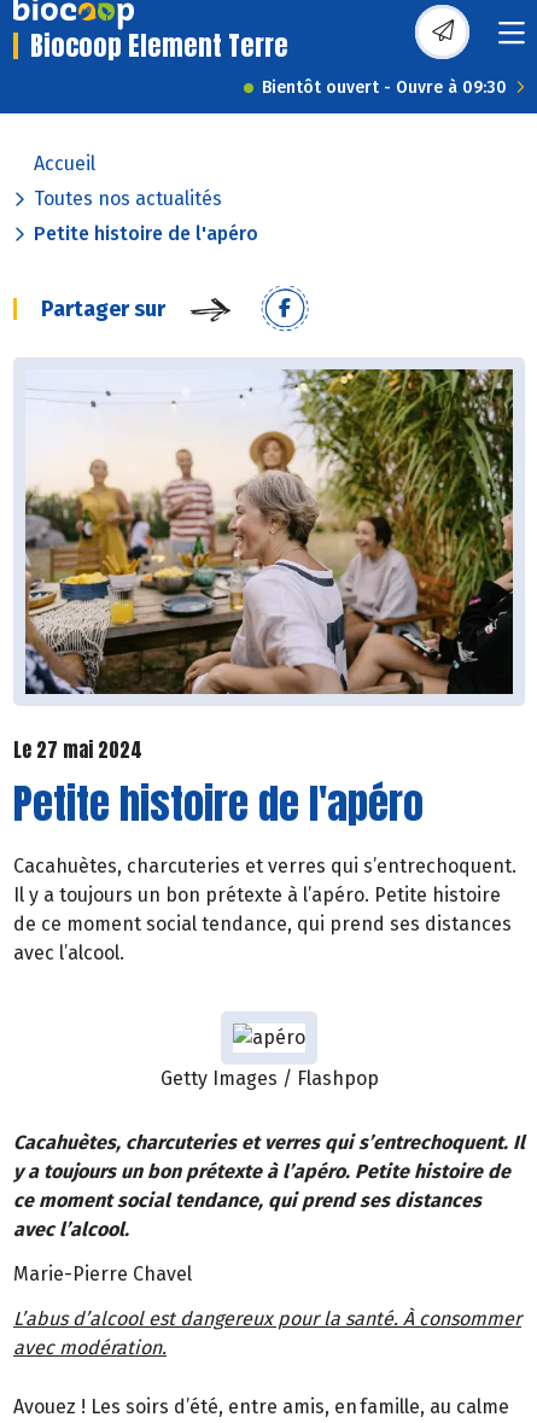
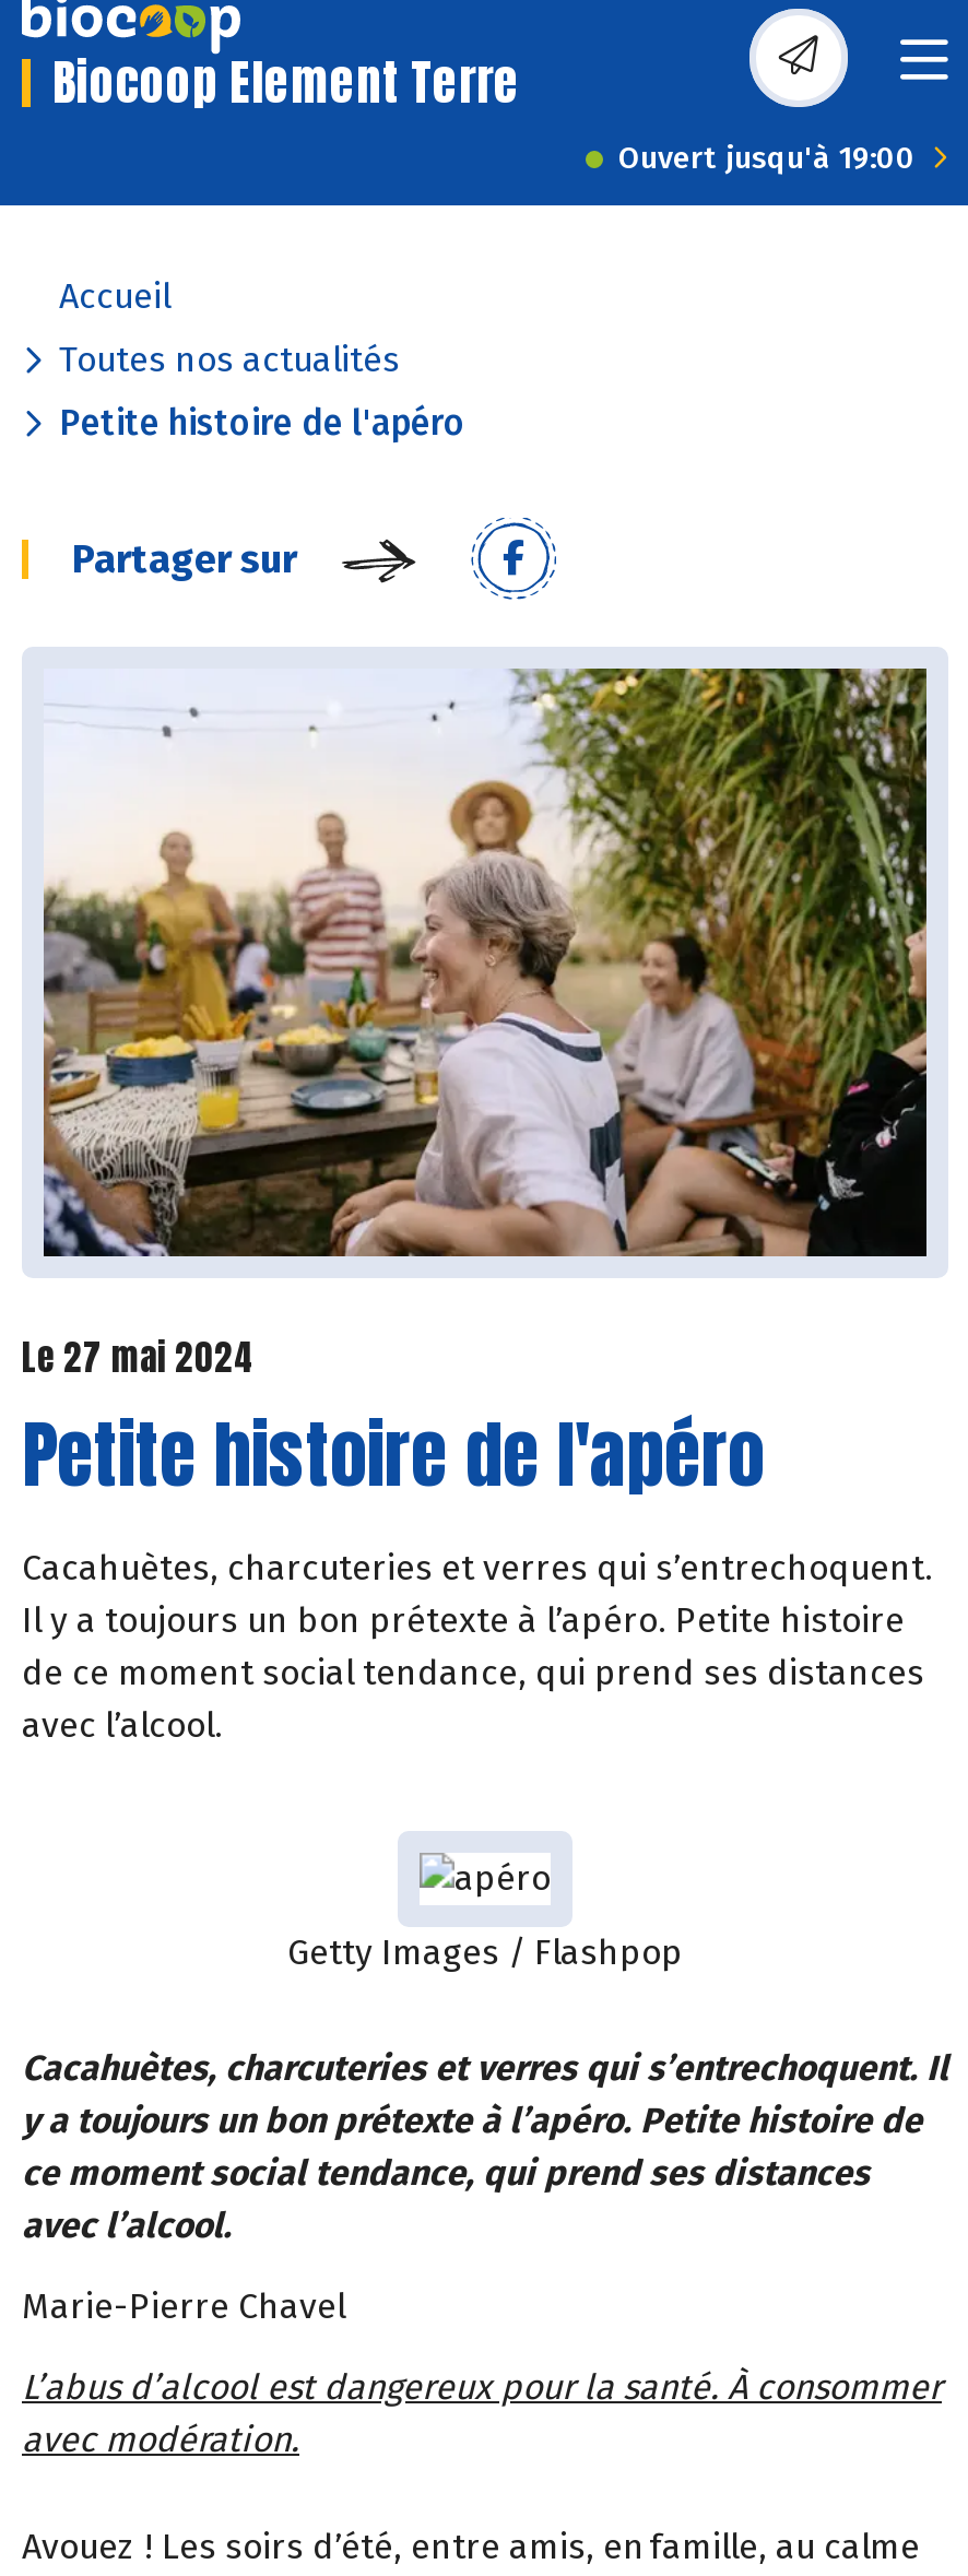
- Bientôt ouvert - Ouvre à 09:30
+ Ouvert jusqu'à 19:00
